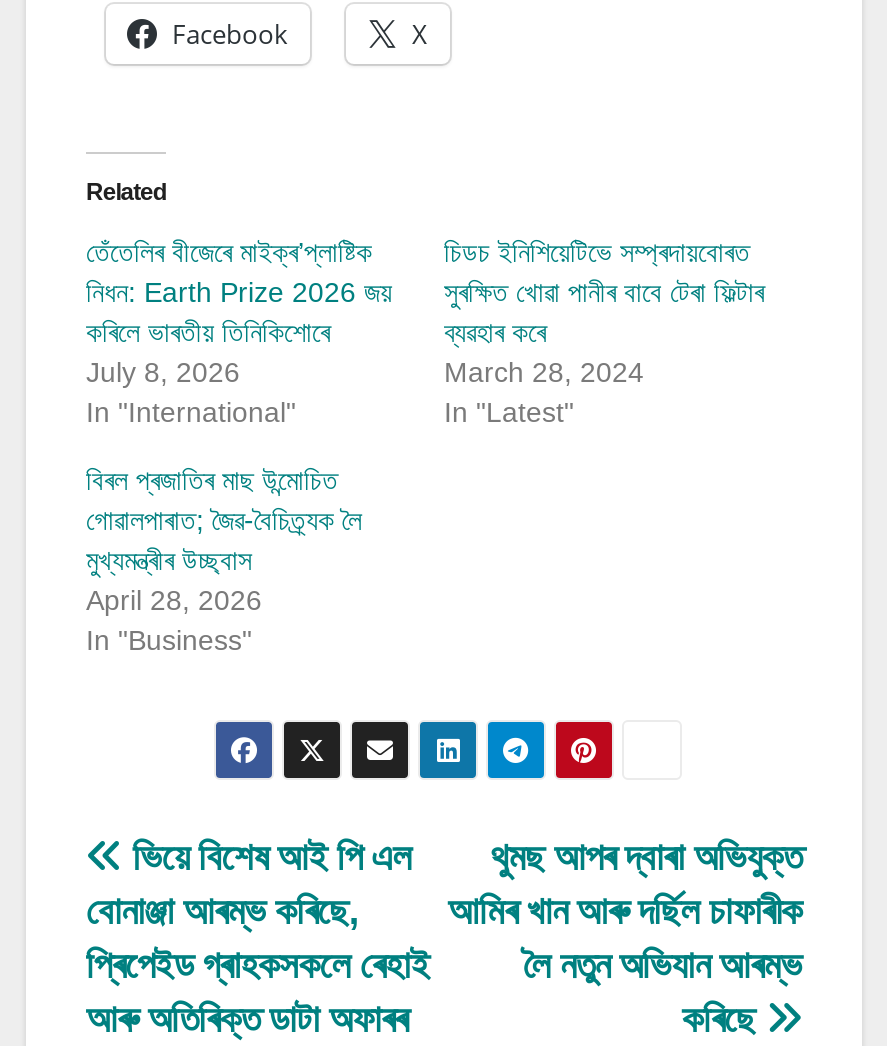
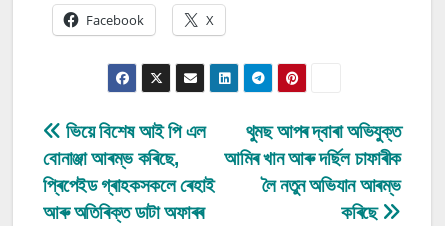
- Related
- তেঁতেলিৰ বীজেৰে মাইক্ৰ’প্লাষ্টিক
- নিধন: Earth Prize 2026 জয়
- কৰিলে ভাৰতীয় তিনিকিশোৰে
- July 8, 2026
- In "International"

- চিডচ ইনিশিয়েটিভে সম্প্ৰদায়বোৰত
- সুৰক্ষিত খোৱা পানীৰ বাবে টেৰা ফিল্টাৰ
- ব্যৱহাৰ কৰে
- March 28, 2024
- In "Latest"
- বিৰল প্ৰজাতিৰ মাছ উন্মোচিত
- গোৱালপাৰাত; জৈৱ-বৈচিত্ৰ্যক লৈ
- মুখ্যমন্ত্ৰীৰ উচ্ছ্বাস
- April 28, 2026
- In "Business"
